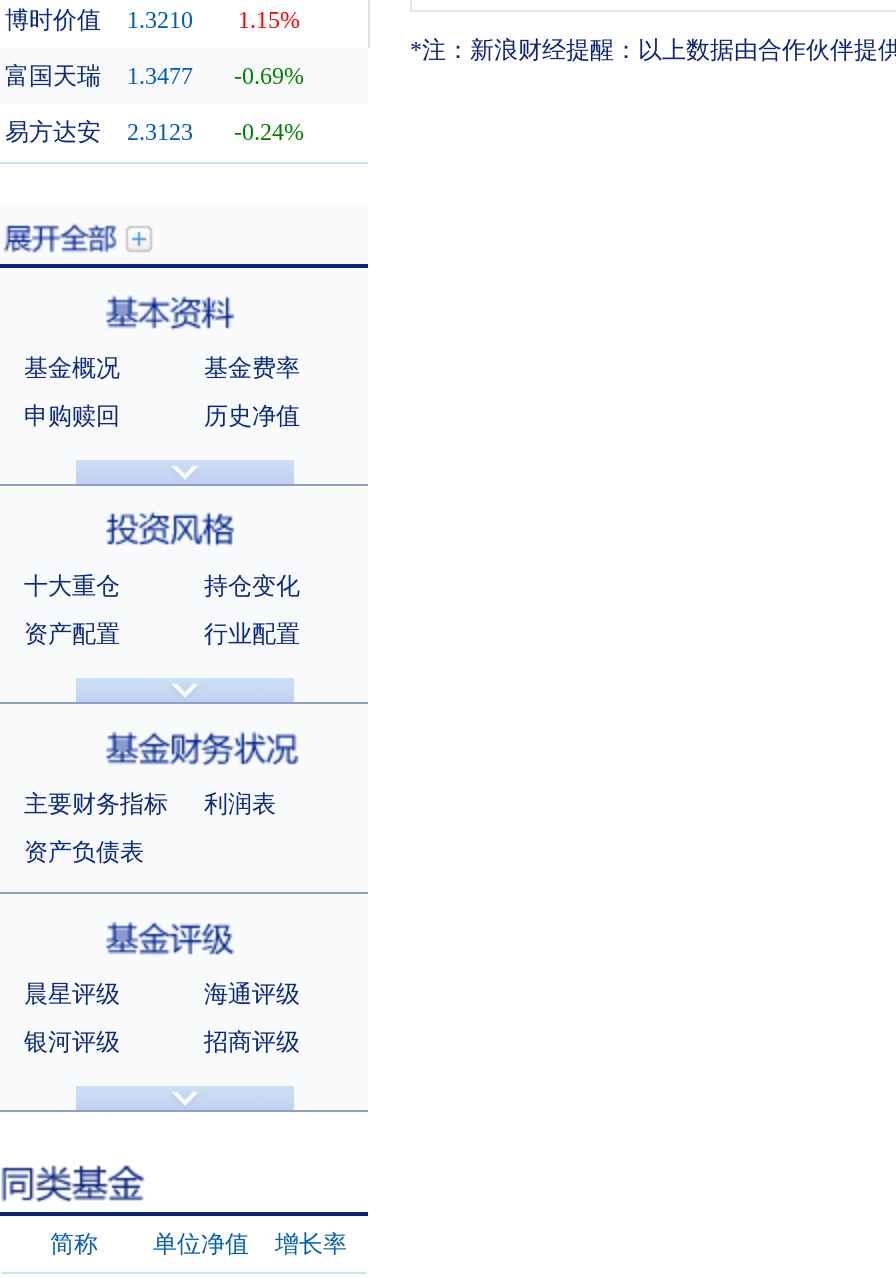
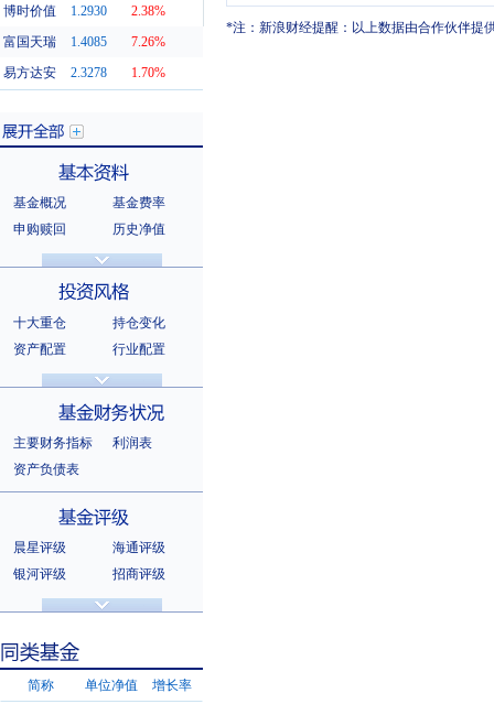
- 1.3210
+ 1.2930

- 1.15%
+ 2.38%

- 1.3477
+ 1.4085

- -0.69%
+ 7.26%

- 2.3123
+ 2.3278

- -0.24%
+ 1.70%
